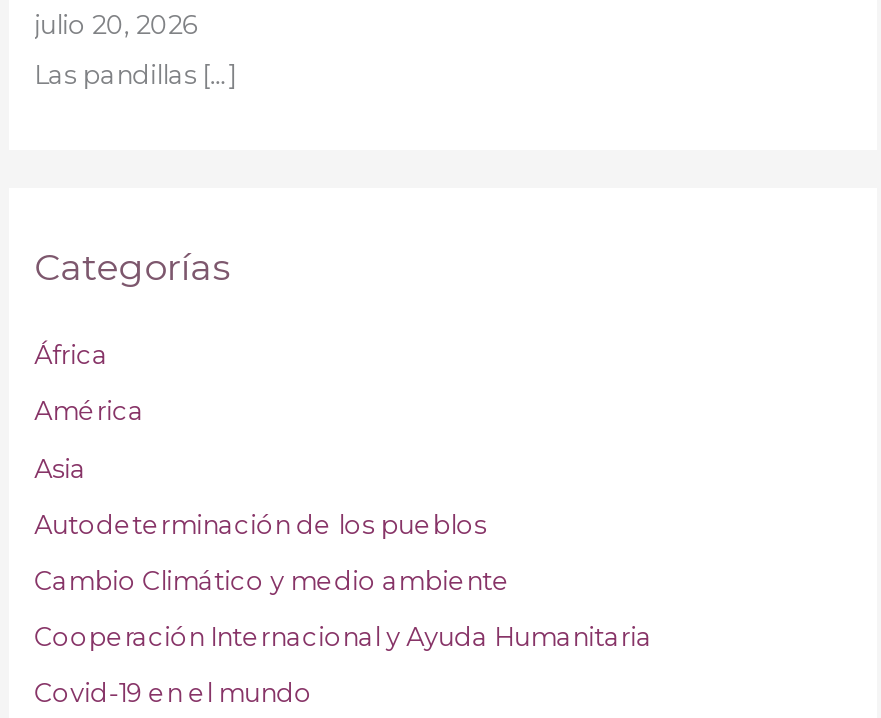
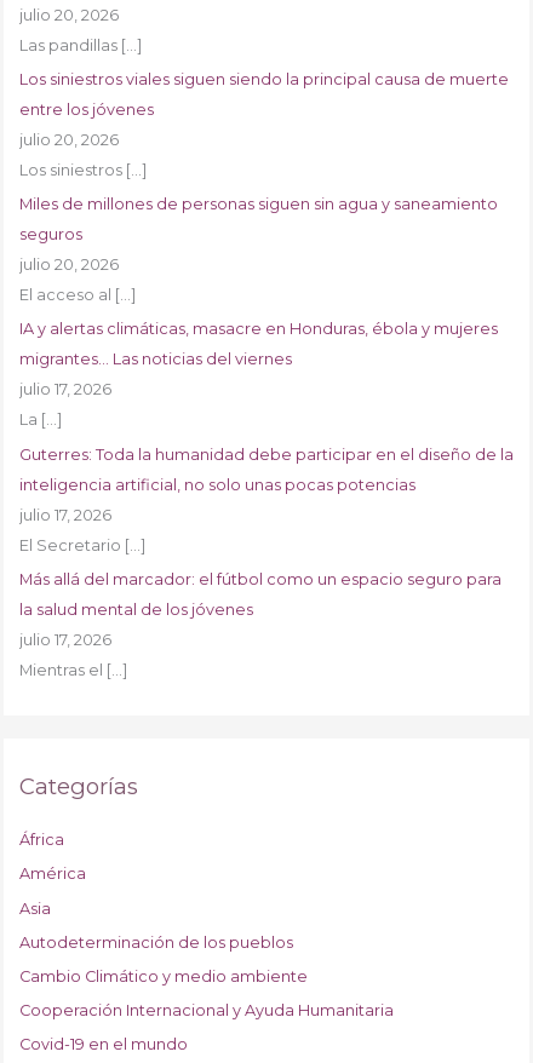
+ Los siniestros viales siguen siendo la principal causa de muerte
+ entre los jóvenes
+ julio 20, 2026
+ Los siniestros […]
+ Miles de millones de personas siguen sin agua y saneamiento
+ seguros
+ julio 20, 2026
+ El acceso al […]
+ IA y alertas climáticas, masacre en Honduras, ébola y mujeres
+ migrantes… Las noticias del viernes
+ julio 17, 2026
+ La […]
+ Guterres: Toda la humanidad debe participar en el diseño de la
+ inteligencia artificial, no solo unas pocas potencias
+ julio 17, 2026
+ El Secretario […]
+ Más allá del marcador: el fútbol como un espacio seguro para
+ la salud mental de los jóvenes
+ julio 17, 2026
+ Mientras el […]
